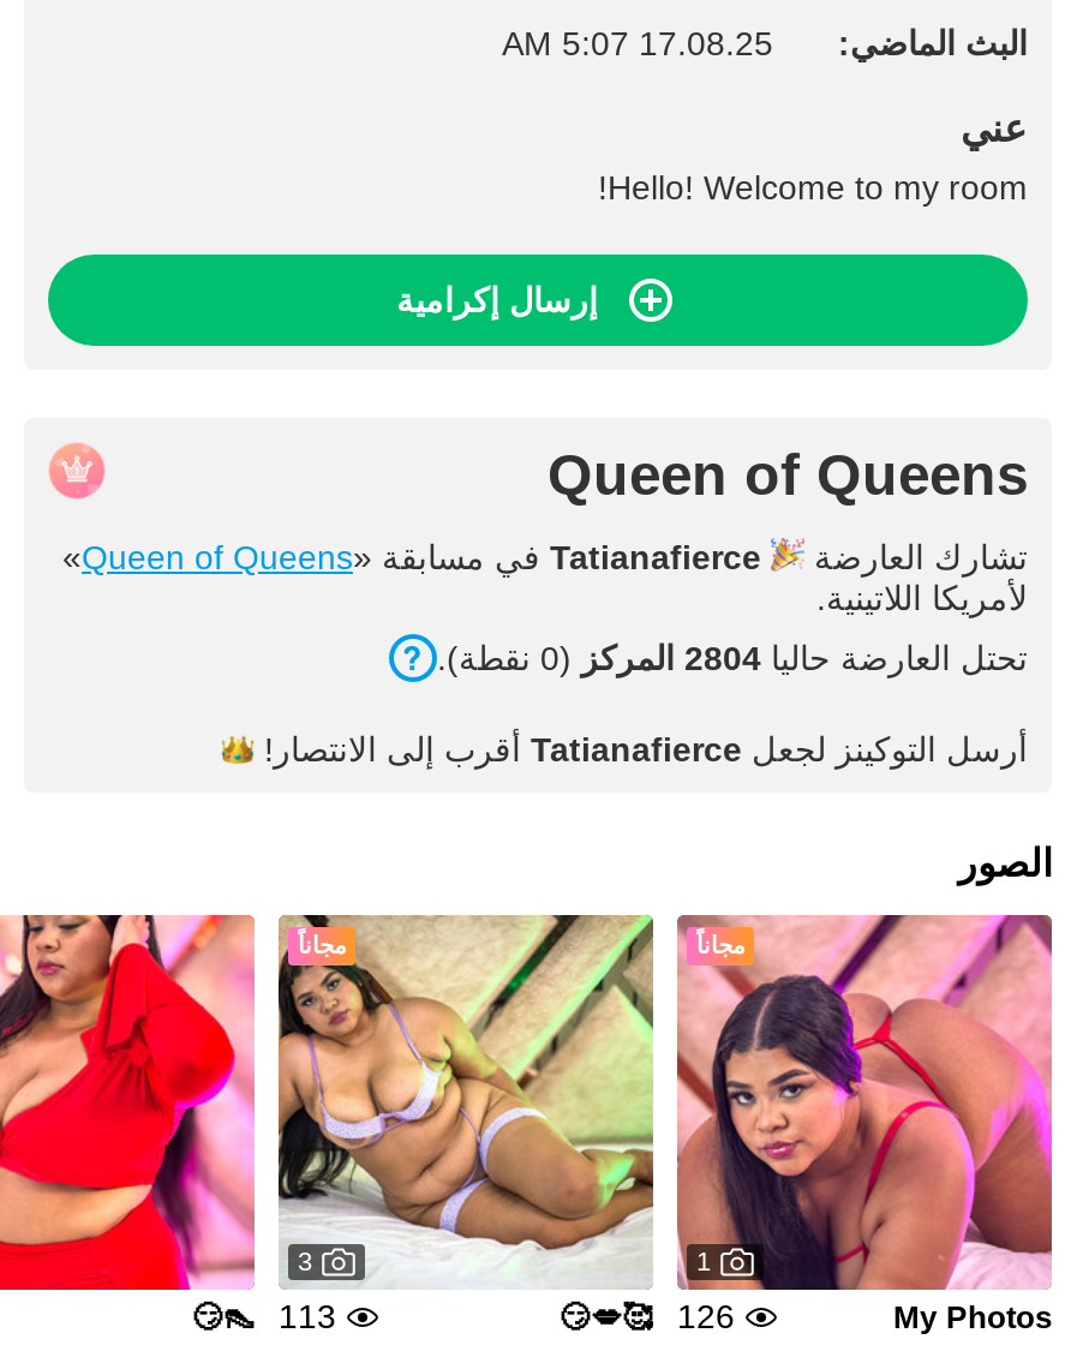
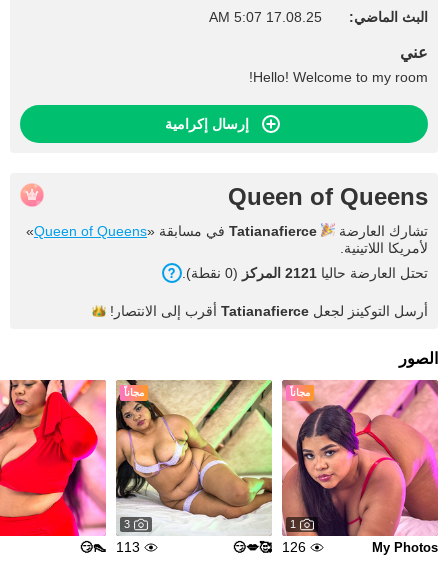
- تحتل العارضة حاليا 2804 المركز (0 نقطة).
+ تحتل العارضة حاليا 2121 المركز (0 نقطة).
